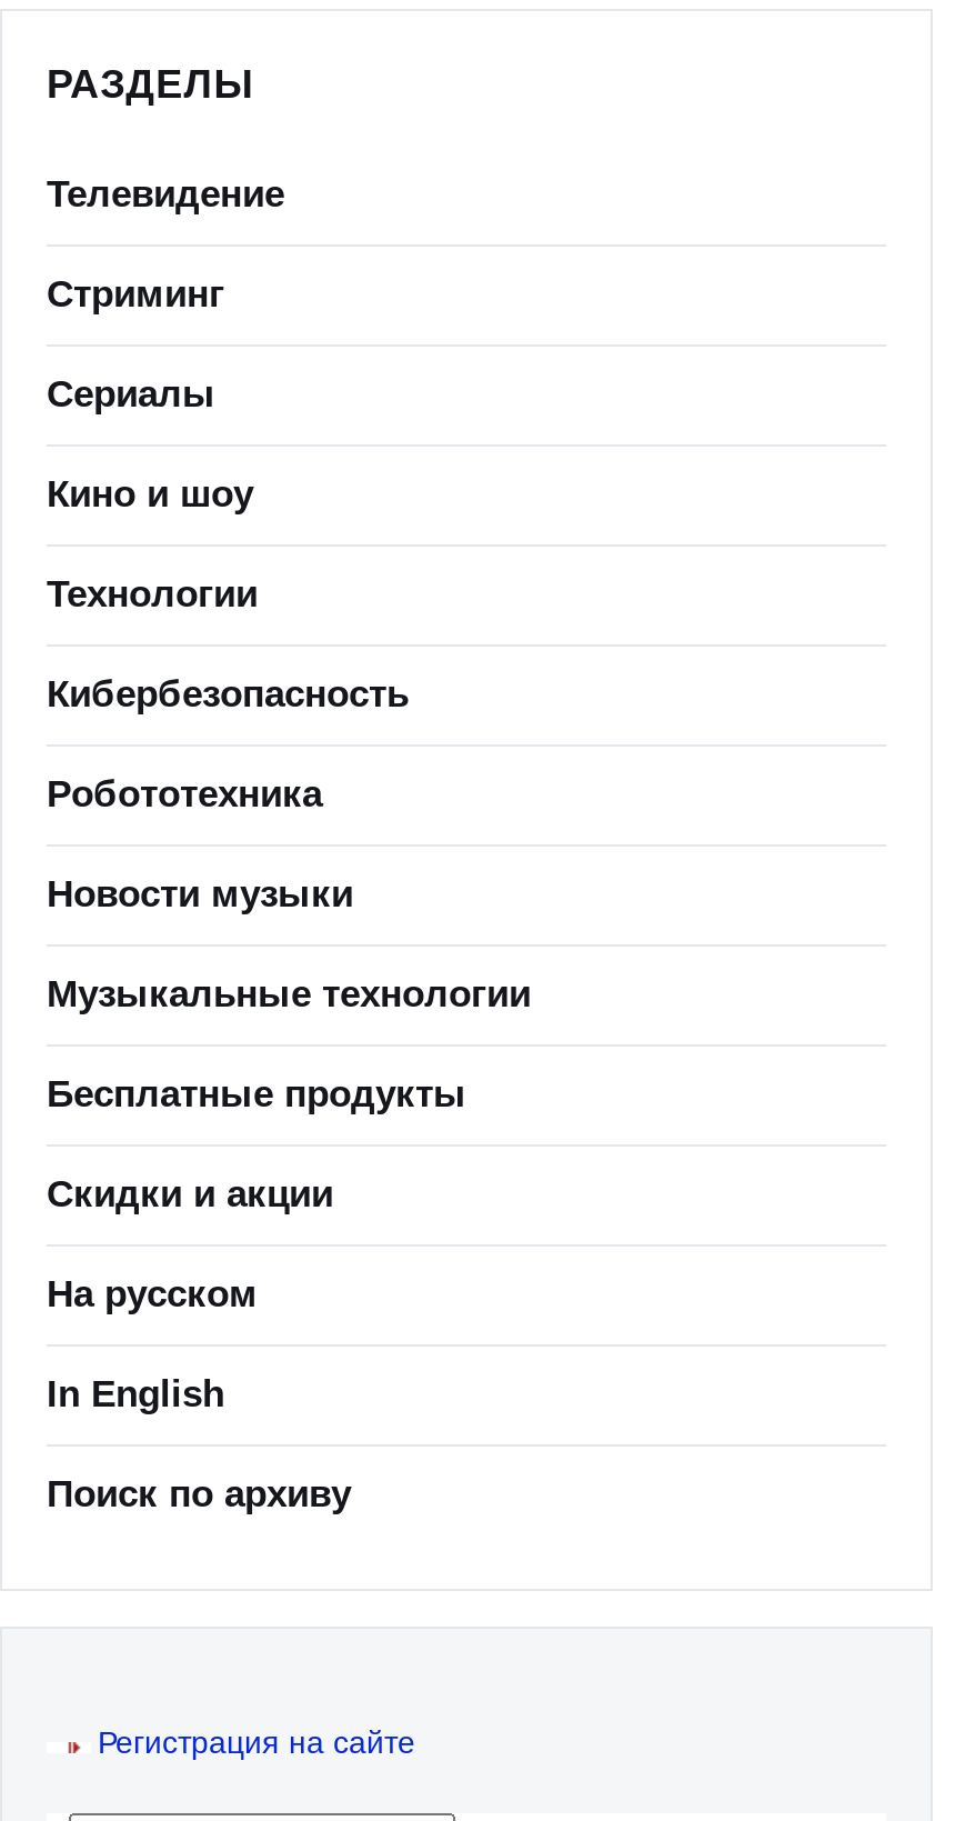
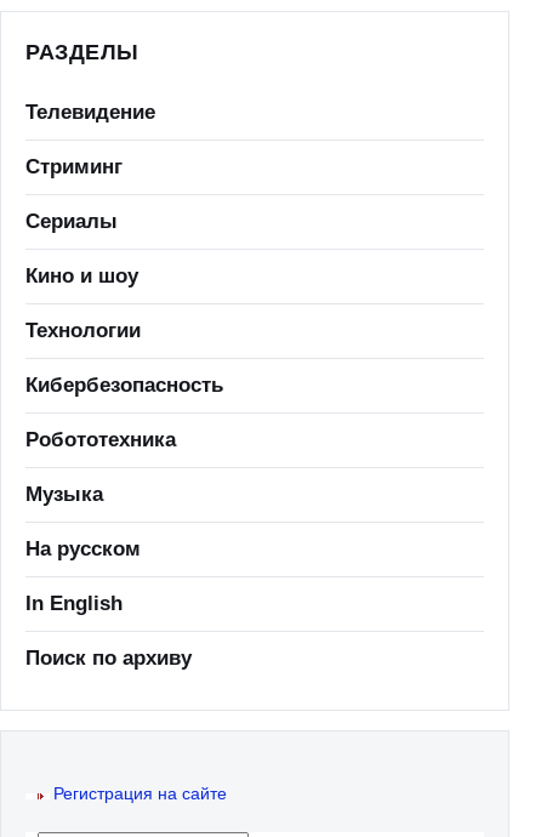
- Новости музыки
- Музыкальные технологии
- Бесплатные продукты
- Скидки и акции
+ Музыка
